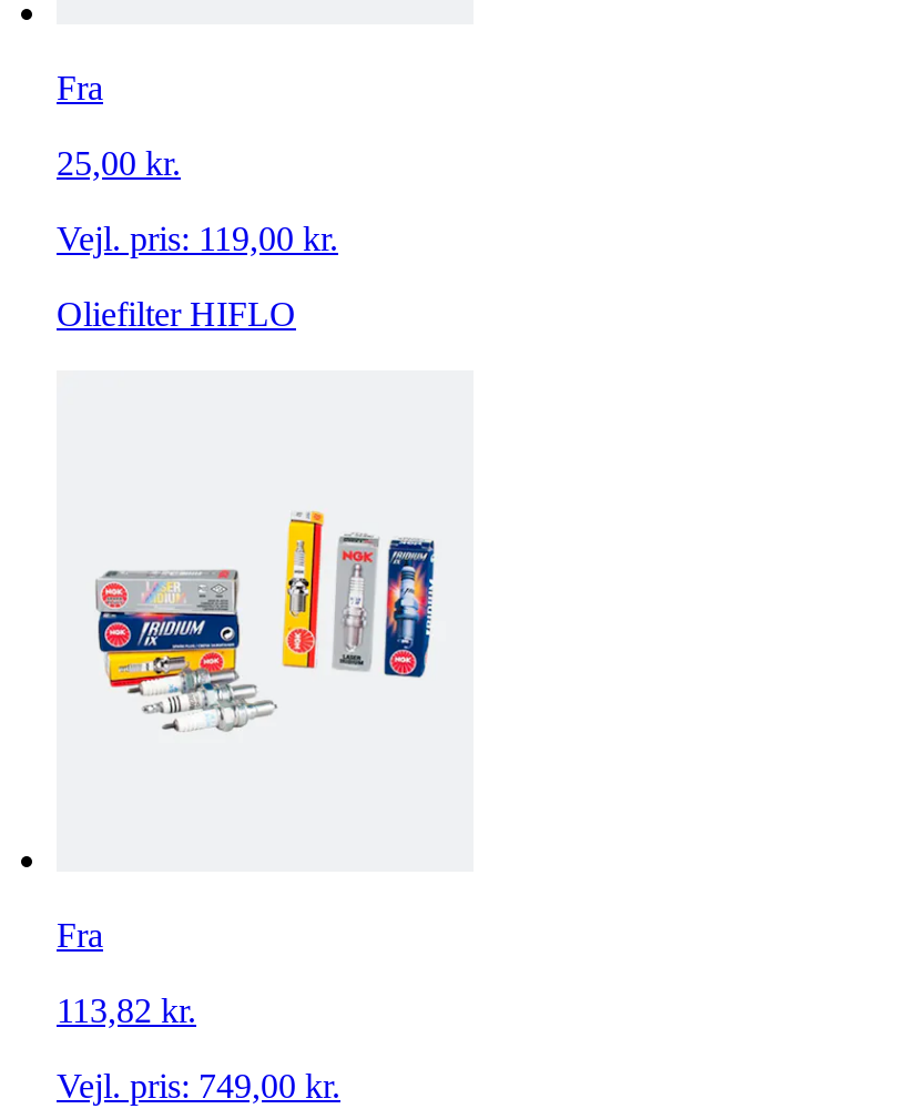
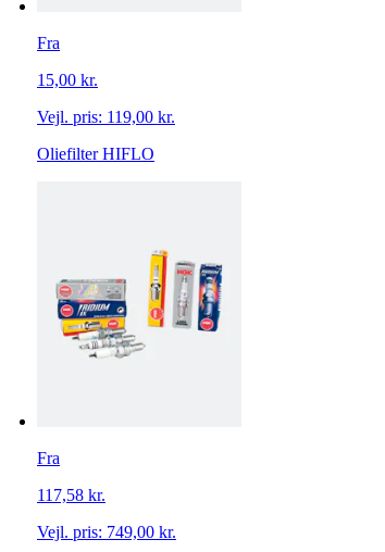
- 25,00 kr.
+ 15,00 kr.

- 113,82 kr.
+ 117,58 kr.
